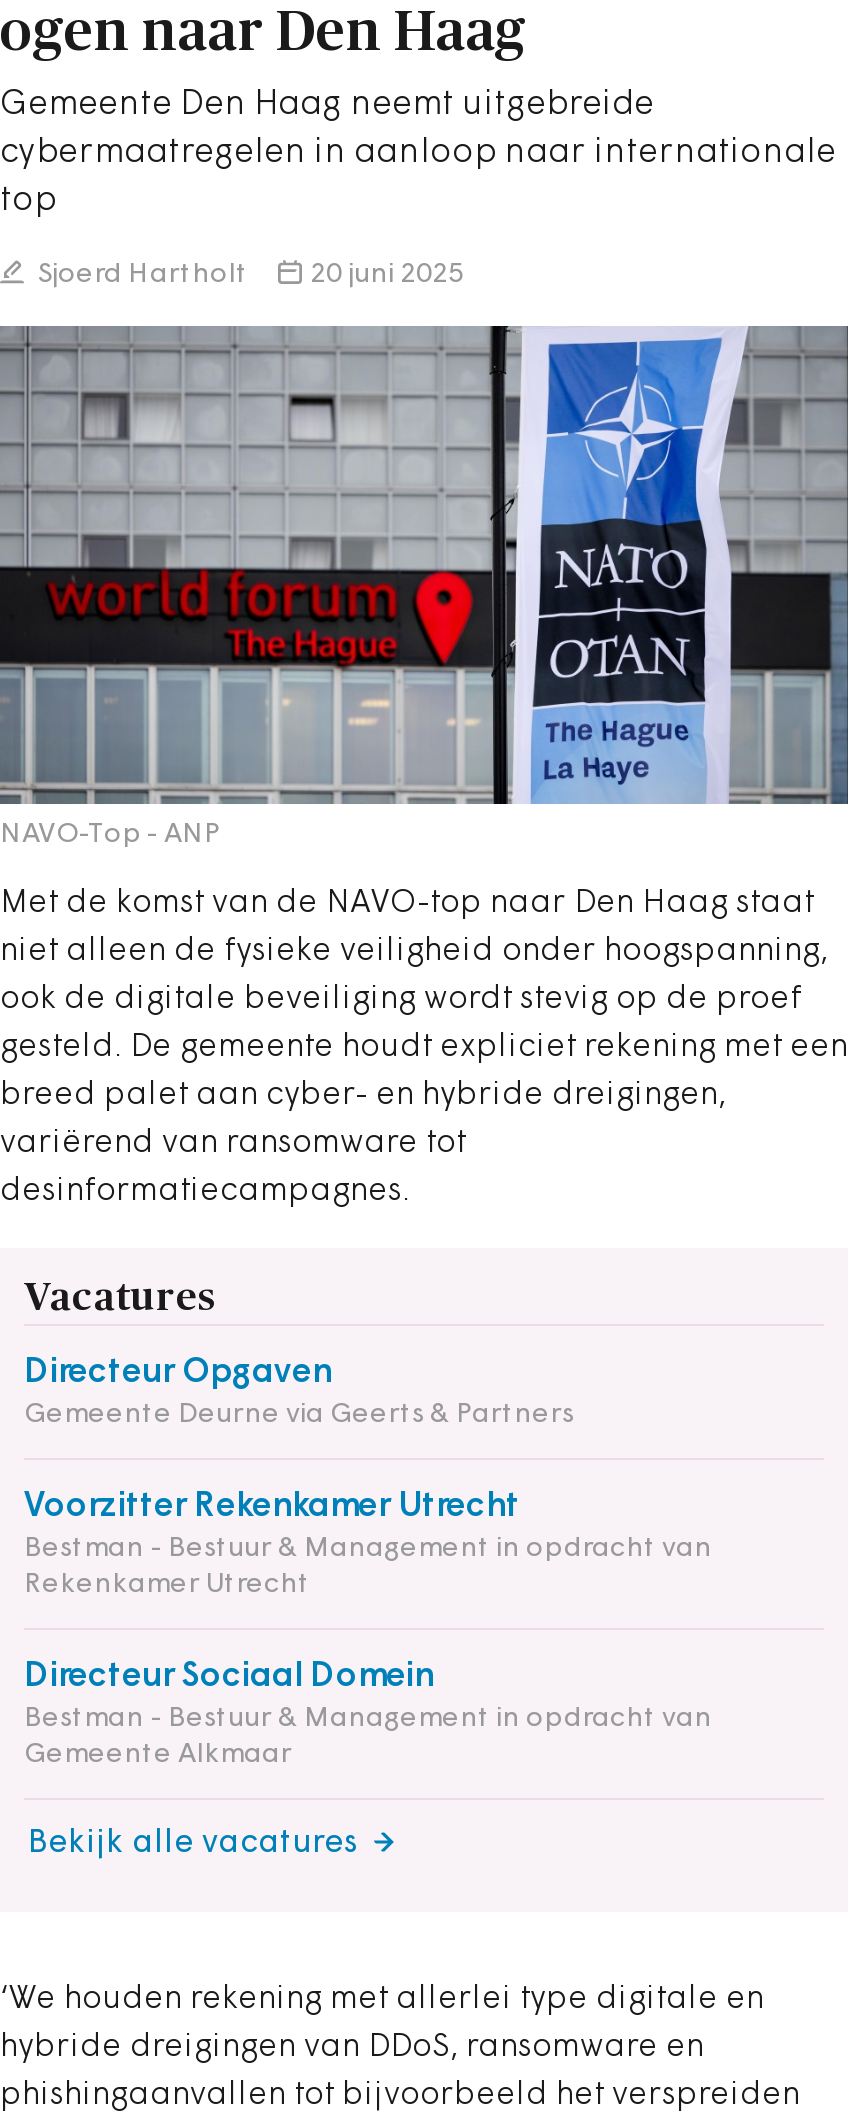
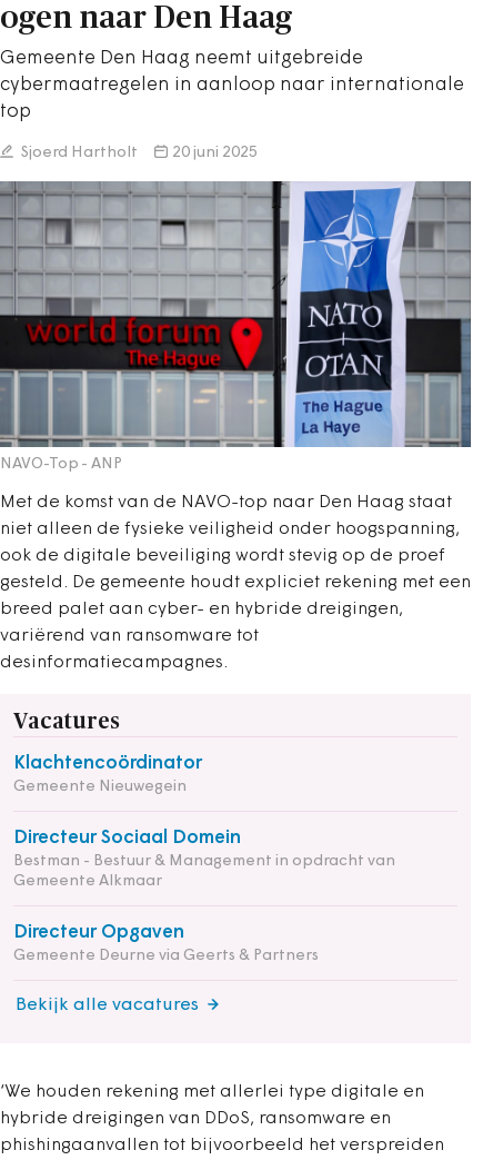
moved down: Directeur Opgaven | Gemeente Deurne via Geerts & Partners

- Voorzitter Rekenkamer Utrecht
- Bestman - Bestuur & Management in opdracht van
- Rekenkamer Utrecht
+ Klachtencoördinator
+ Gemeente Nieuwegein

moved up: Directeur Sociaal Domein | Bestman - Bestuur & Management in opdracht van | Gemeente Alkmaar
